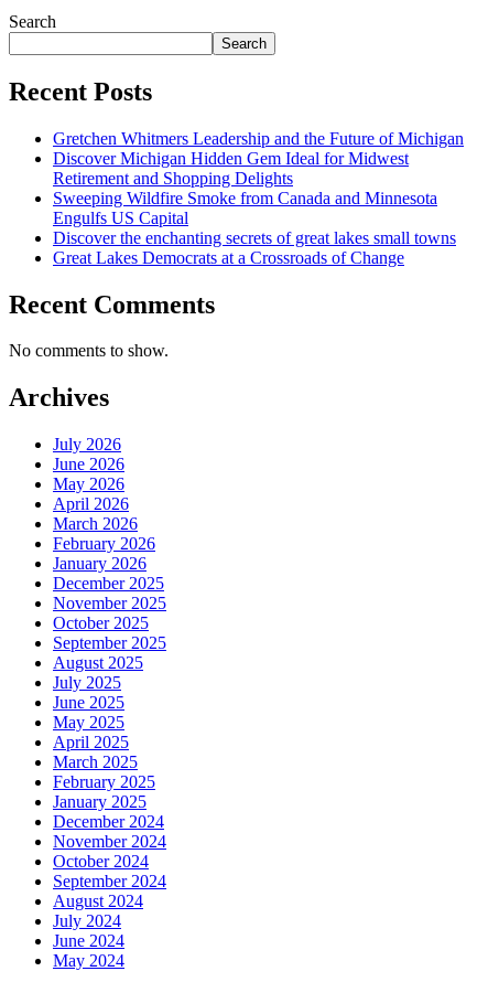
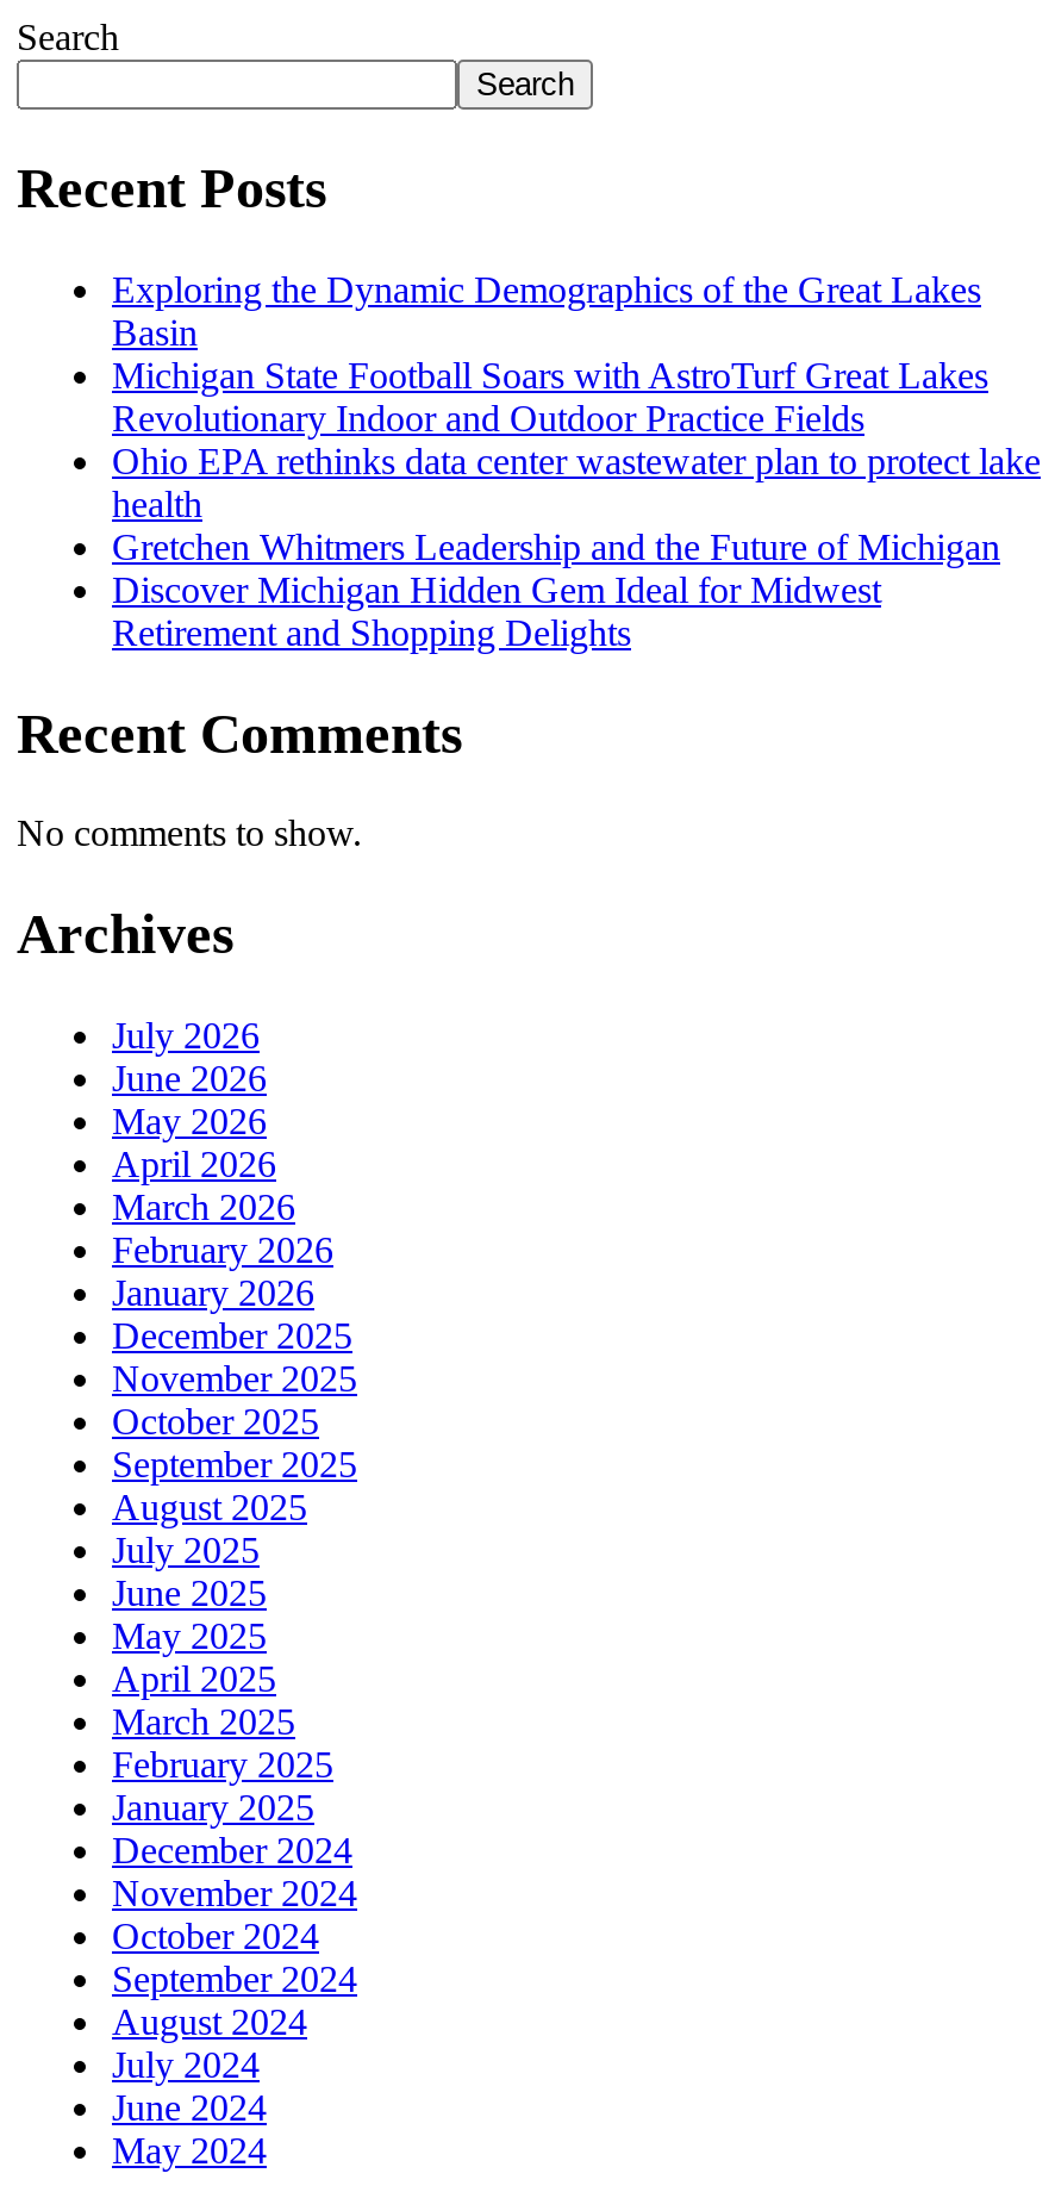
+ Exploring the Dynamic Demographics of the Great Lakes
+ Basin
+ Michigan State Football Soars with AstroTurf Great Lakes
+ Revolutionary Indoor and Outdoor Practice Fields
+ Ohio EPA rethinks data center wastewater plan to protect lake
+ health

moved down: Gretchen Whitmers Leadership and the Future of Michigan | Discover Michigan Hidden Gem Ideal for Midwest | Retirement and Shopping Delights

- Sweeping Wildfire Smoke from Canada and Minnesota
- Engulfs US Capital
- Discover the enchanting secrets of great lakes small towns
- Great Lakes Democrats at a Crossroads of Change
